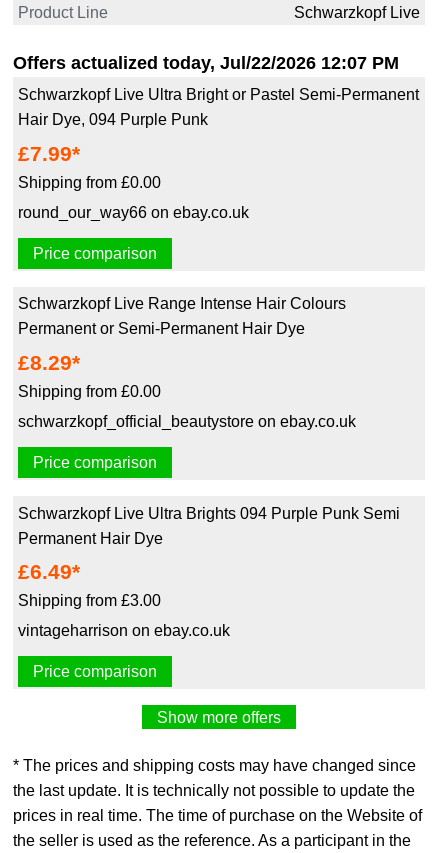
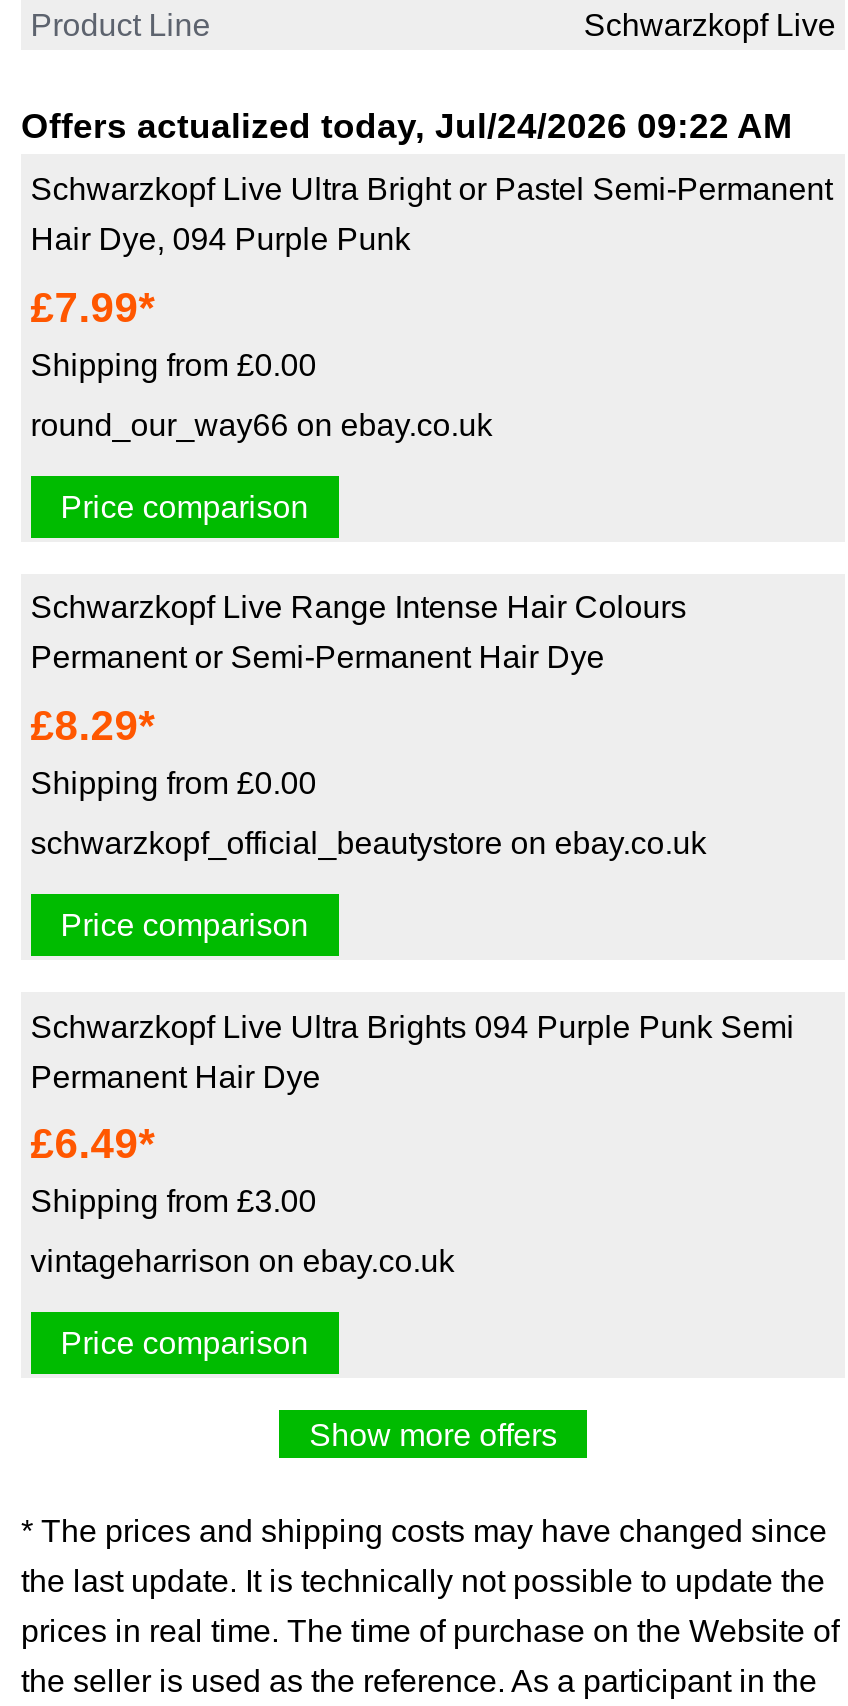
- Offers actualized today, Jul/22/2026 12:07 PM
+ Offers actualized today, Jul/24/2026 09:22 AM
